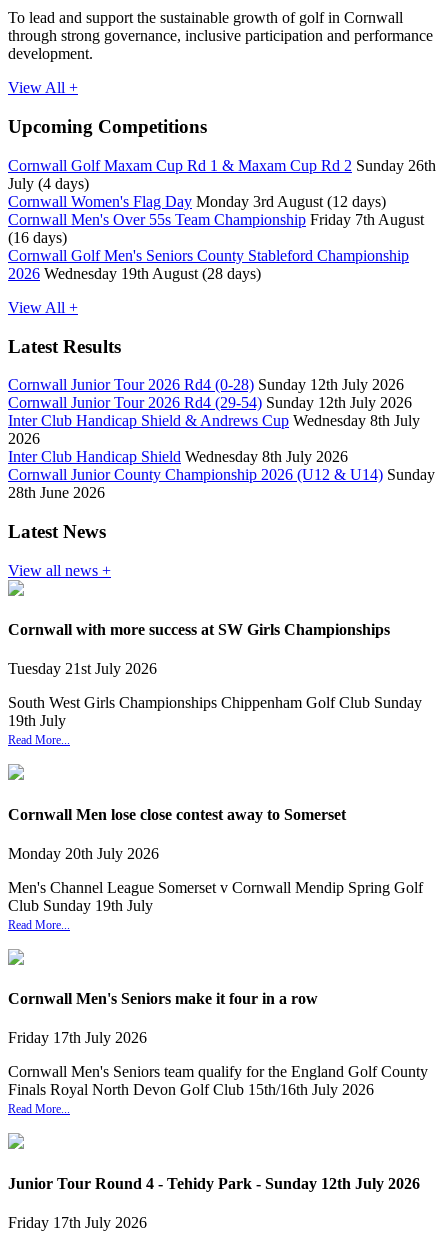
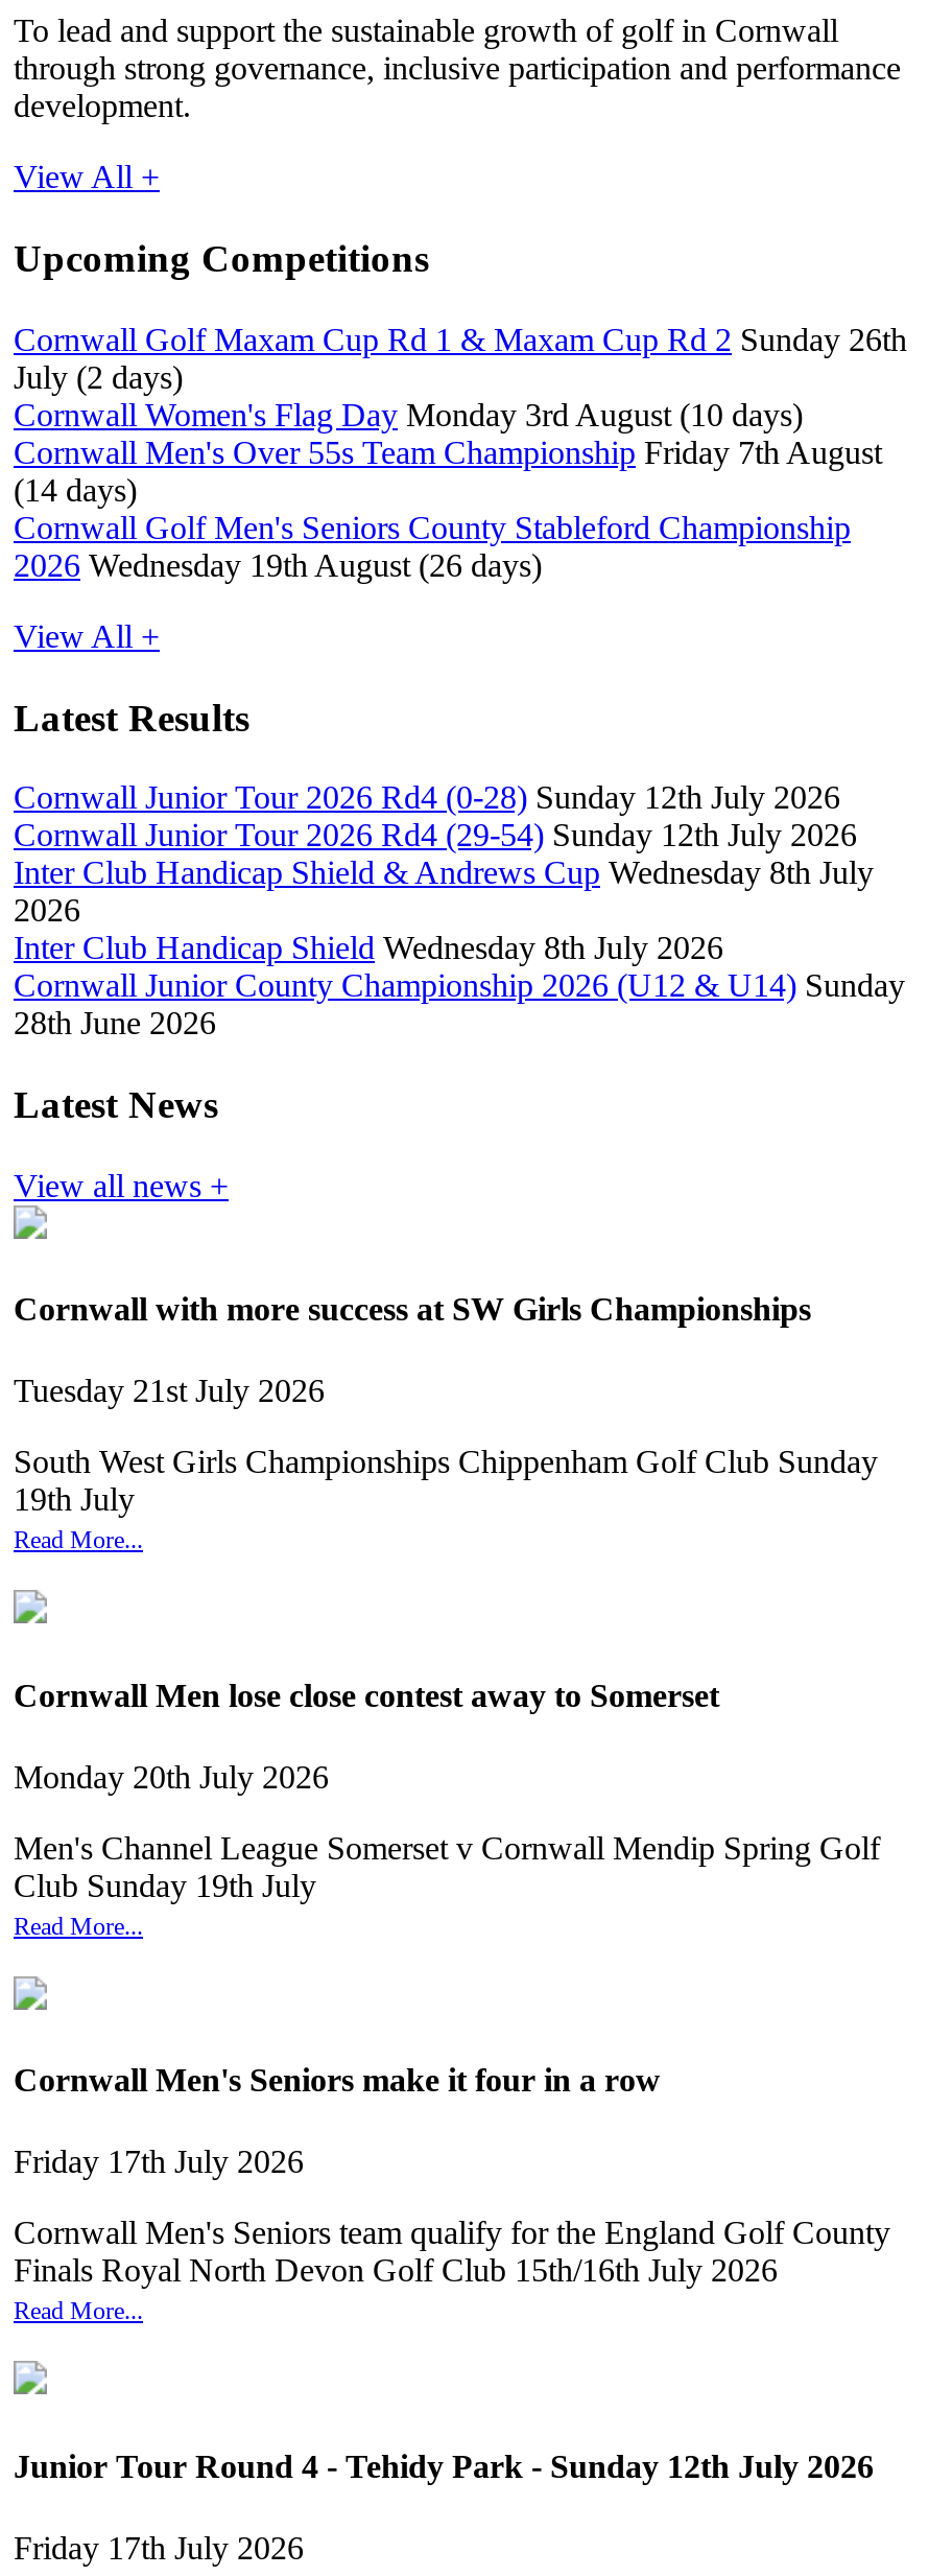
- July (4 days)
+ July (2 days)

- Cornwall Women's Flag Day Monday 3rd August (12 days)
+ Cornwall Women's Flag Day Monday 3rd August (10 days)

- (16 days)
+ (14 days)

- 2026 Wednesday 19th August (28 days)
+ 2026 Wednesday 19th August (26 days)
